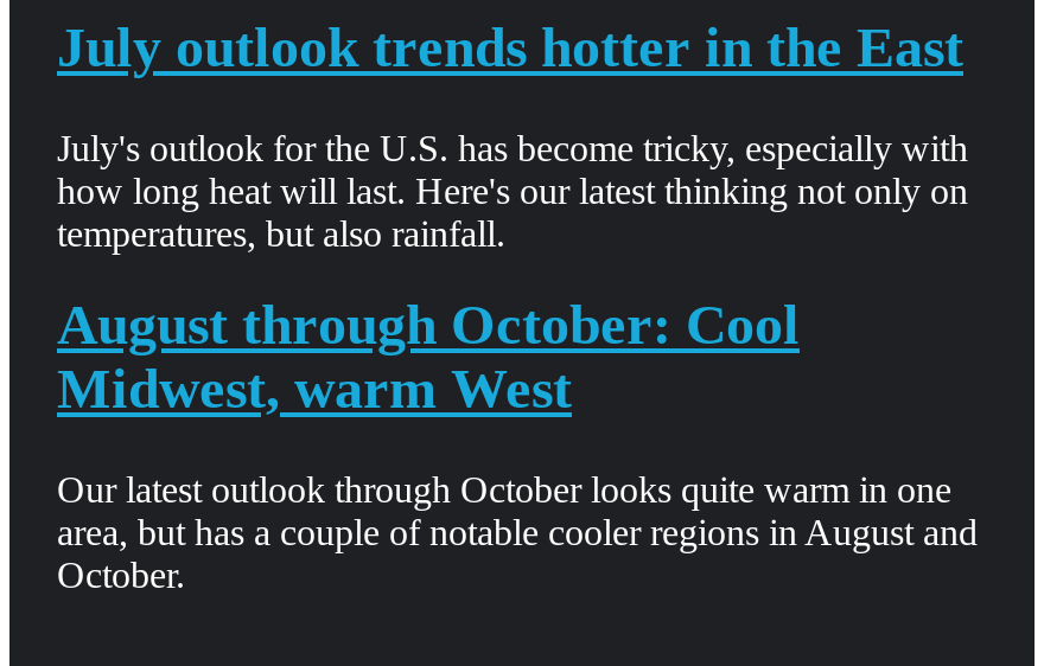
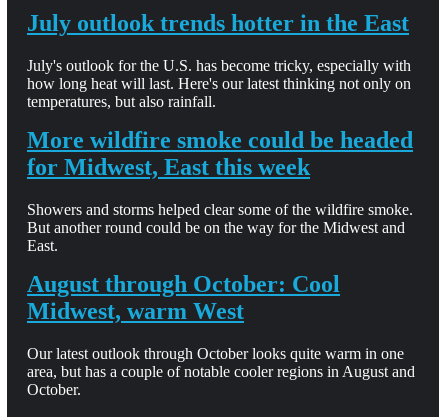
+ More wildfire smoke could be headed
+ for Midwest, East this week
+ Showers and storms helped clear some of the wildfire smoke.
+ But another round could be on the way for the Midwest and
+ East.
